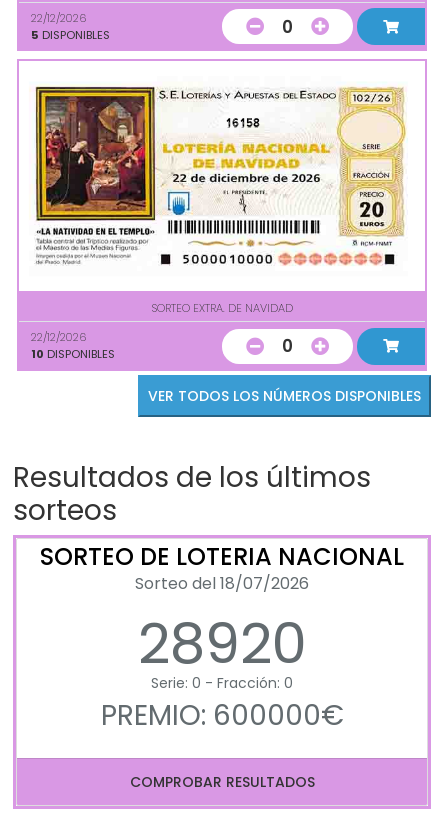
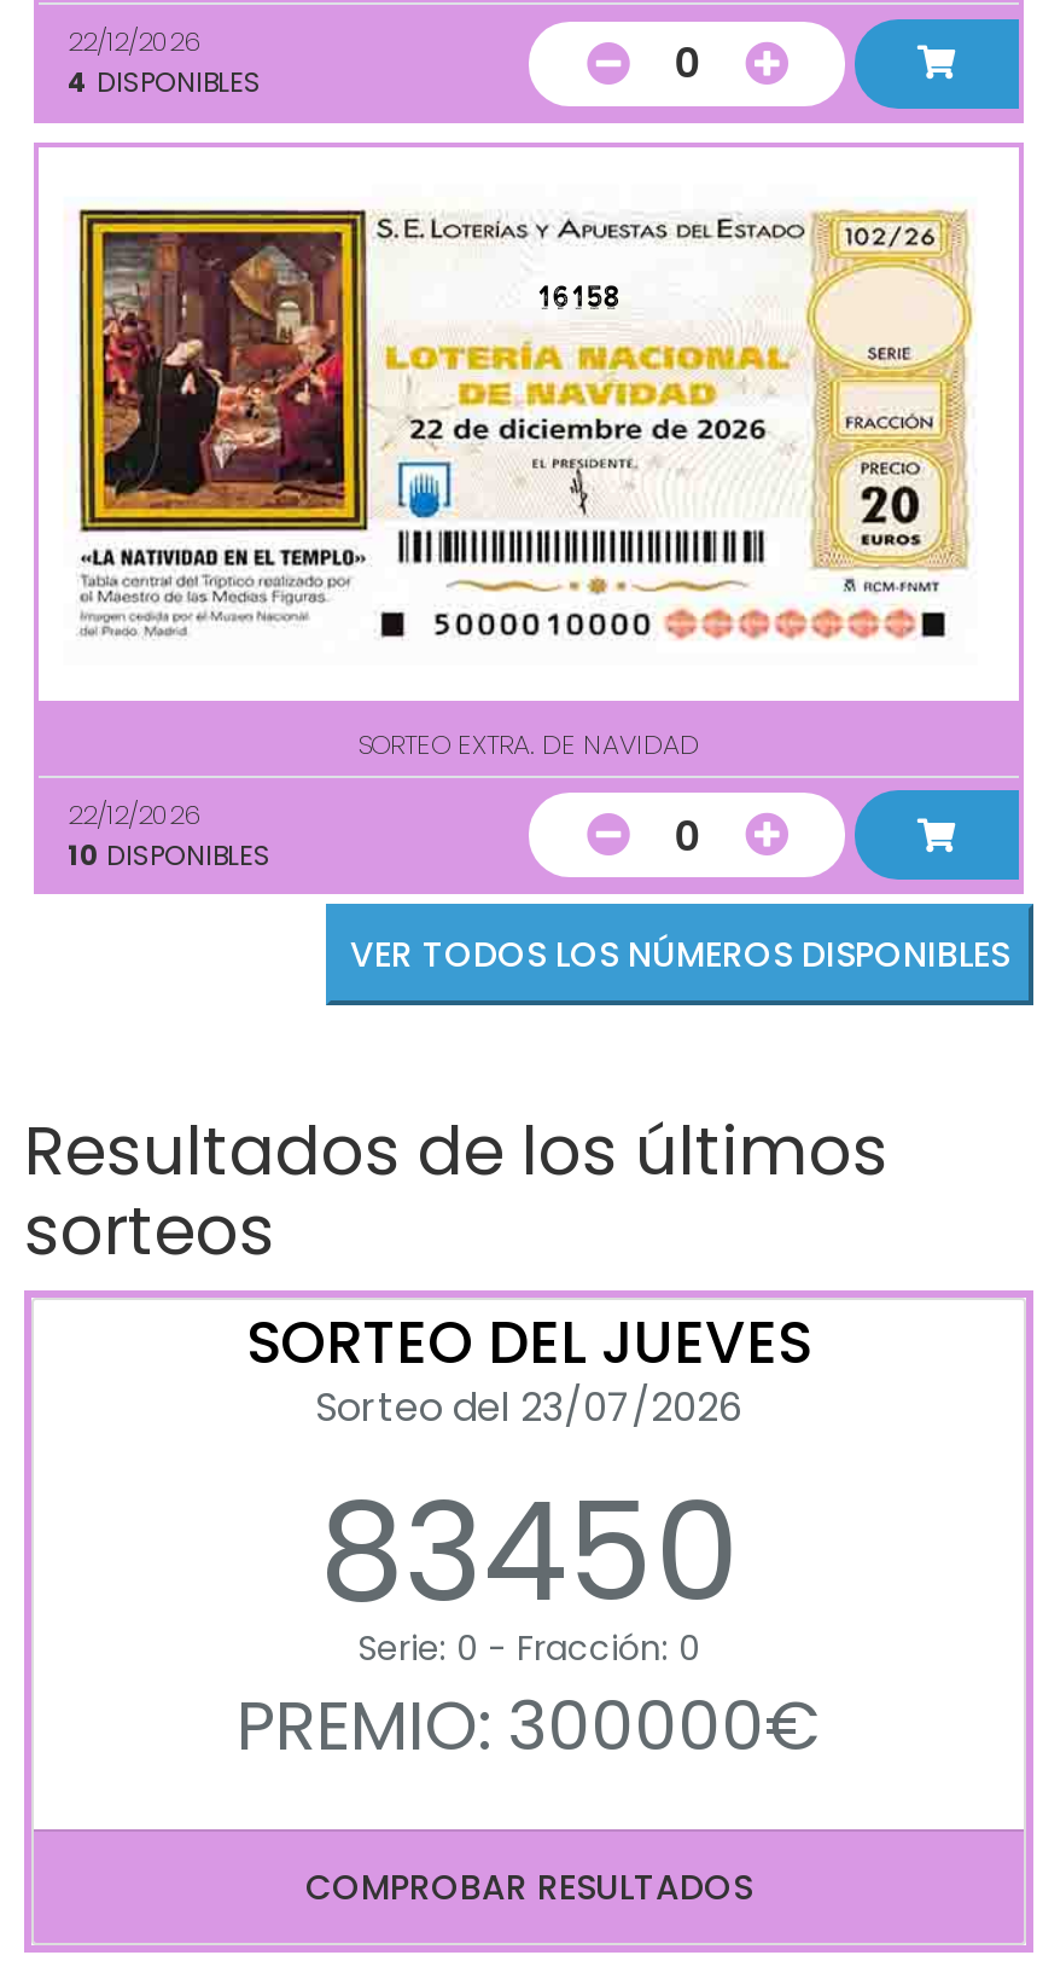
- 5 DISPONIBLES
+ 4 DISPONIBLES

- SORTEO DE LOTERIA NACIONAL
- Sorteo del 18/07/2026
- 28920
+ SORTEO DEL JUEVES
+ Sorteo del 23/07/2026
+ 83450

- PREMIO: 600000€
+ PREMIO: 300000€
